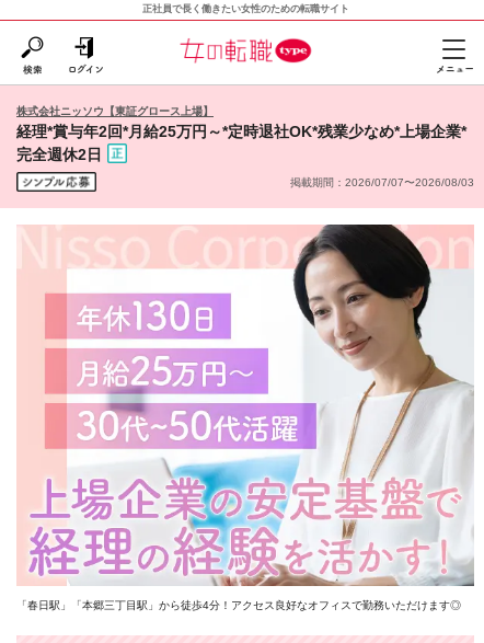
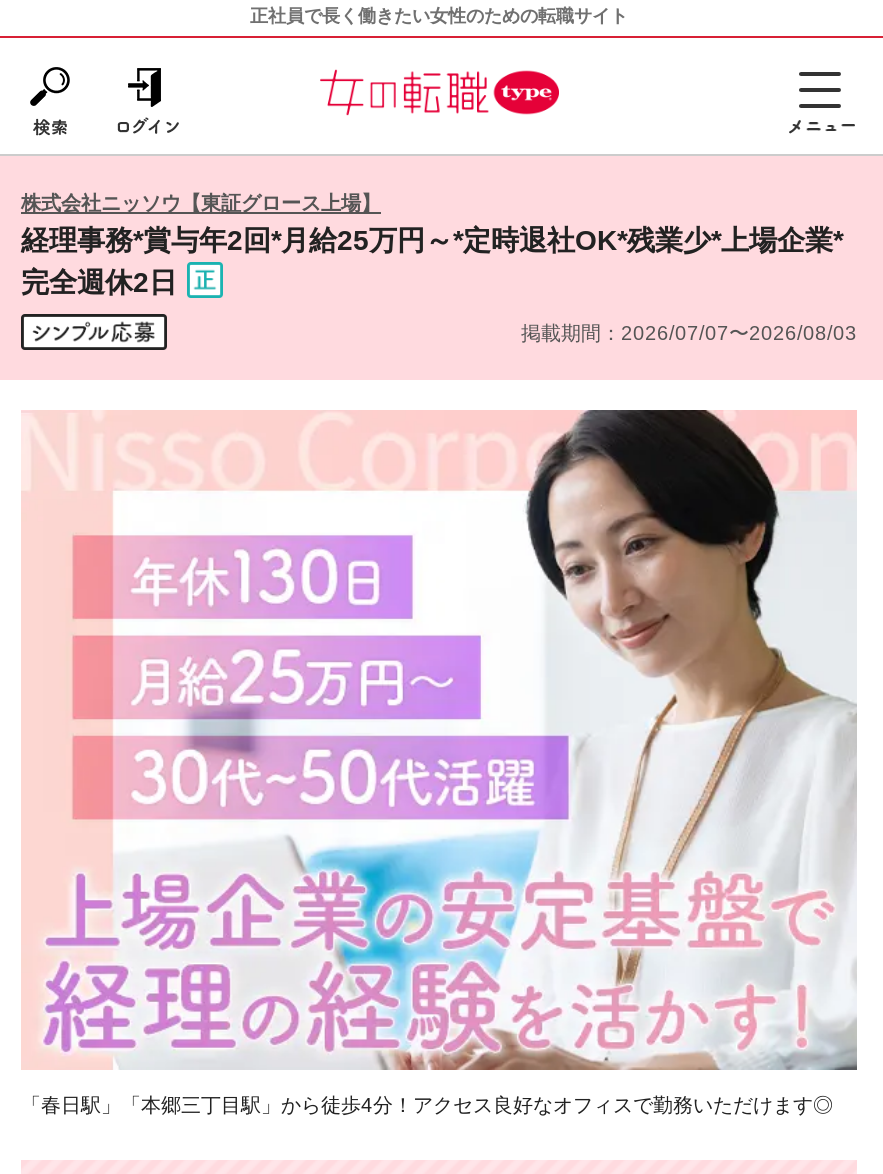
- 経理*賞与年2回*月給25万円～*定時退社OK*残業少なめ*上場企業*
+ 経理事務*賞与年2回*月給25万円～*定時退社OK*残業少*上場企業*
